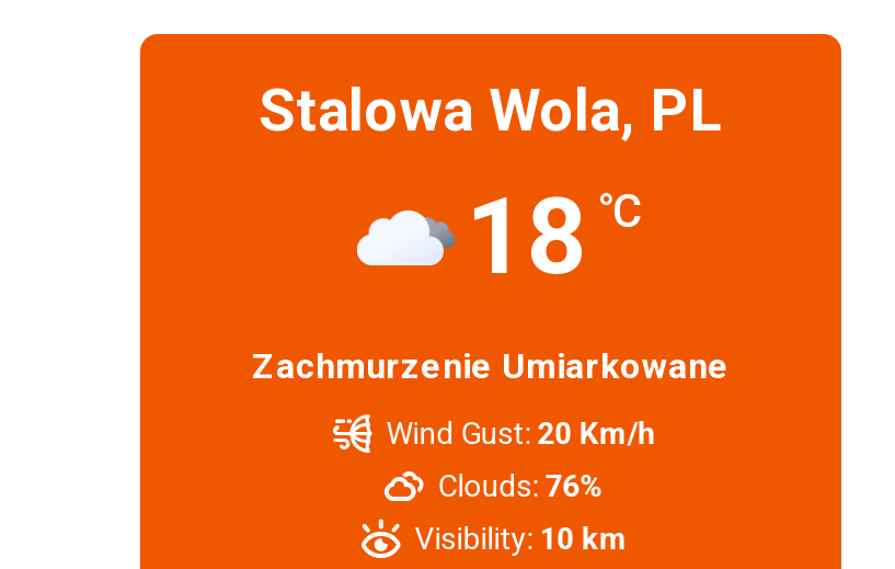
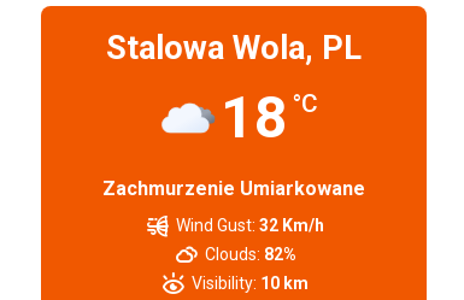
- Wind Gust: 20 Km/h
+ Wind Gust: 32 Km/h

- Clouds: 76%
+ Clouds: 82%
